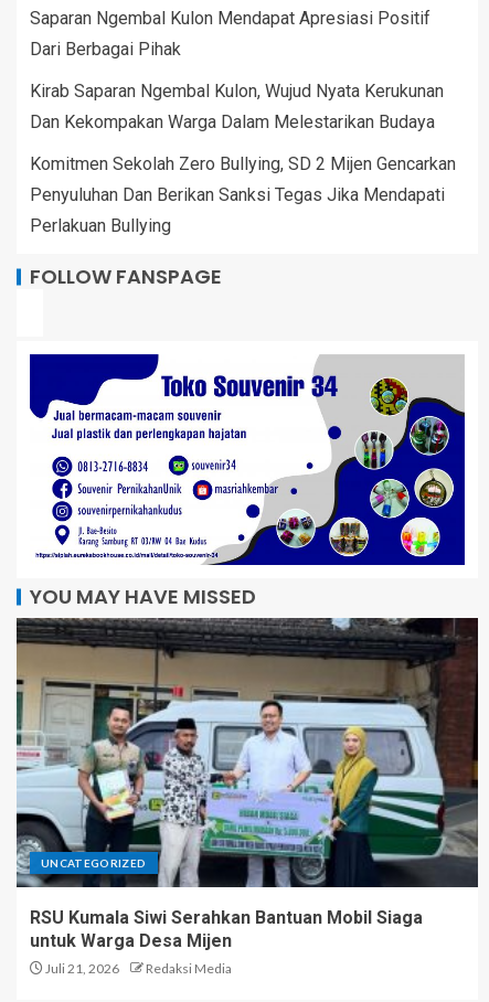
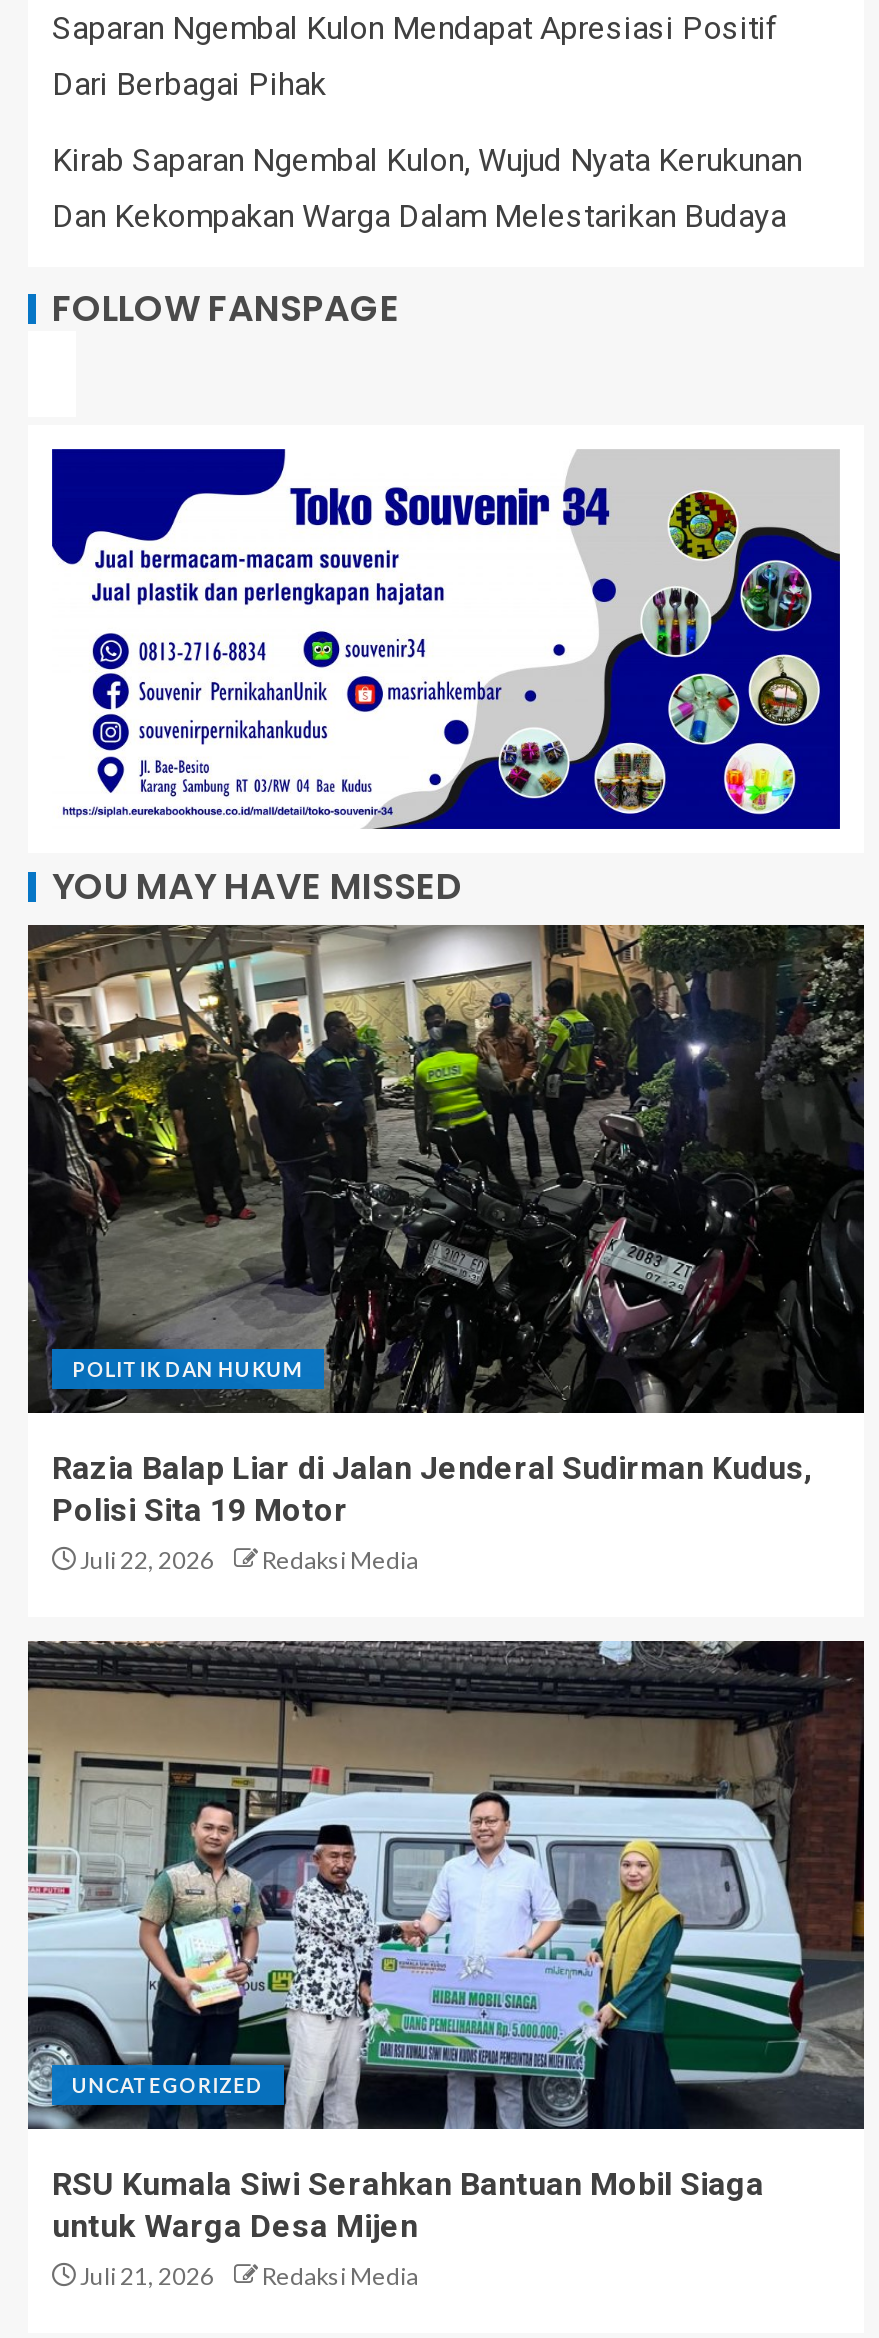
- Komitmen Sekolah Zero Bullying, SD 2 Mijen Gencarkan
- Penyuluhan Dan Berikan Sanksi Tegas Jika Mendapati
- Perlakuan Bullying

moved up: [image] | FOLLOW FANSPAGE | YOU MAY HAVE MISSED

+ [image]
+ POLITIK DAN HUKUM
+ Razia Balap Liar di Jalan Jenderal Sudirman Kudus,
+ Polisi Sita 19 Motor
+ Juli 22, 2026
+ Redaksi Media
